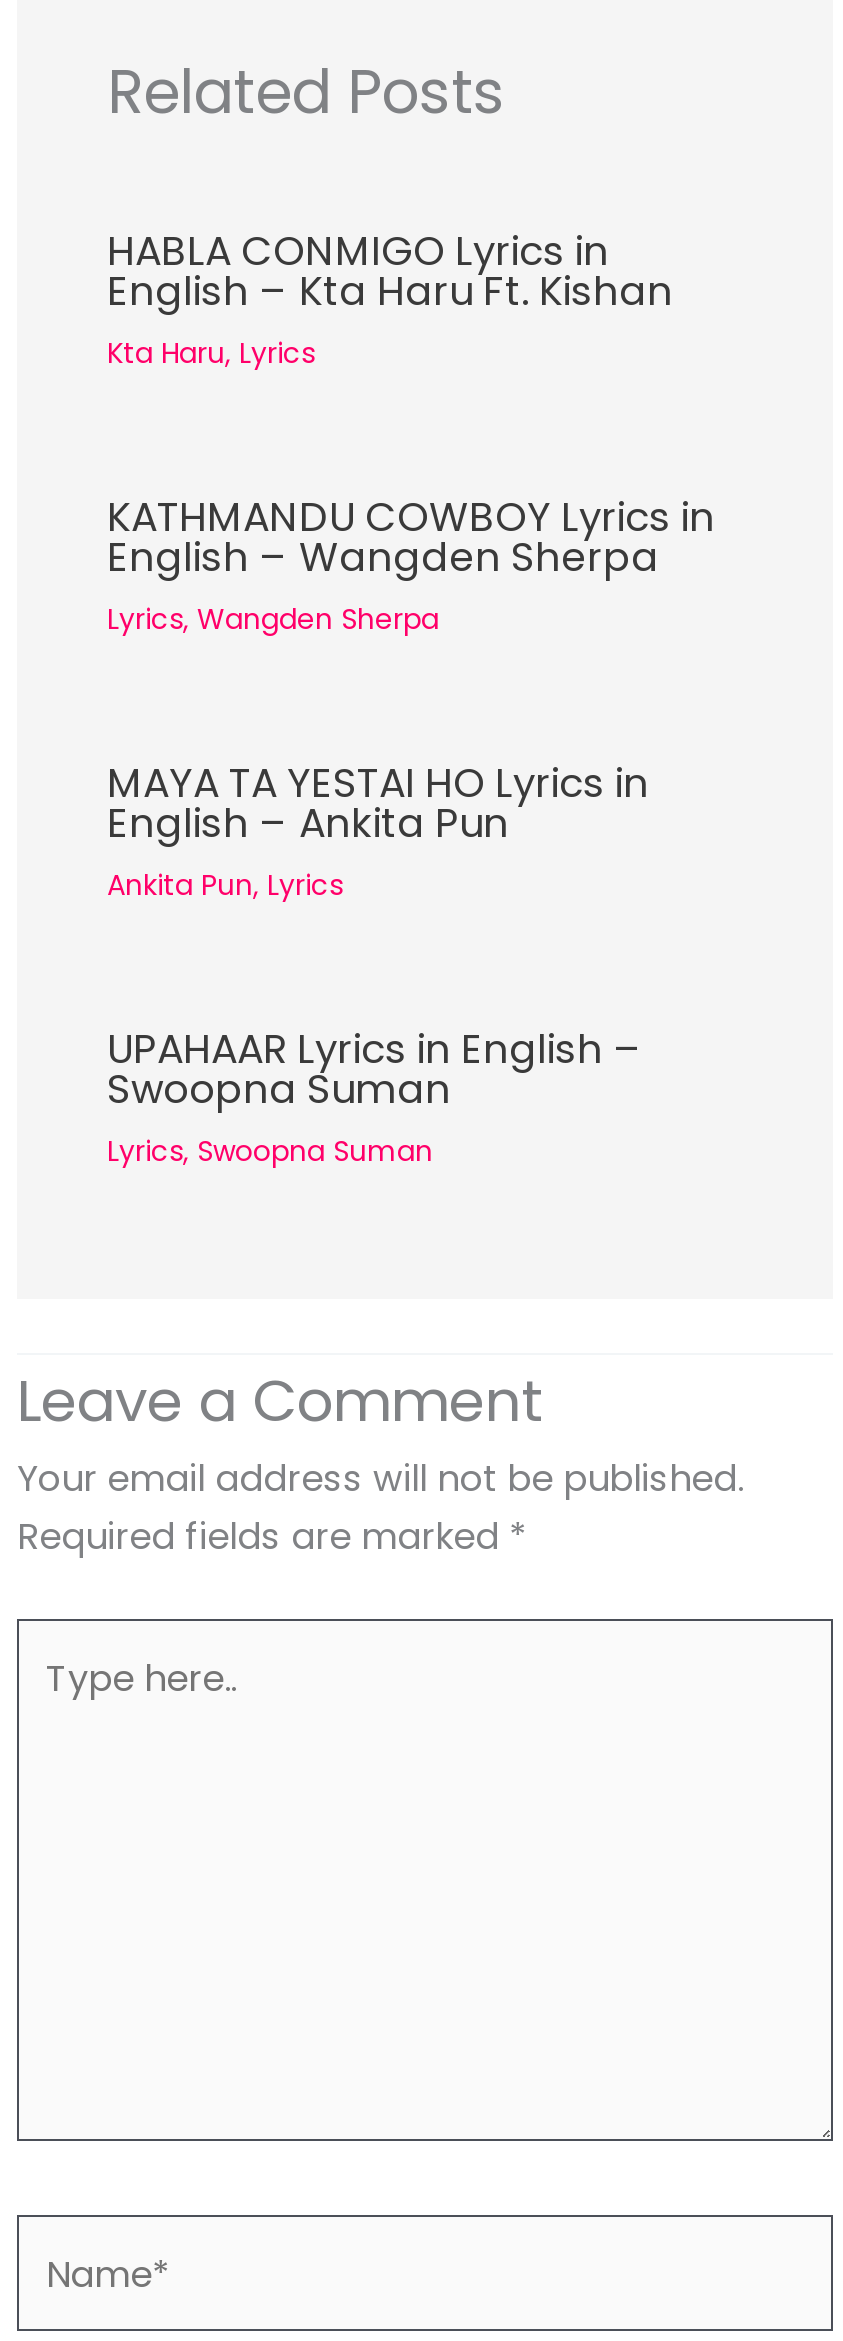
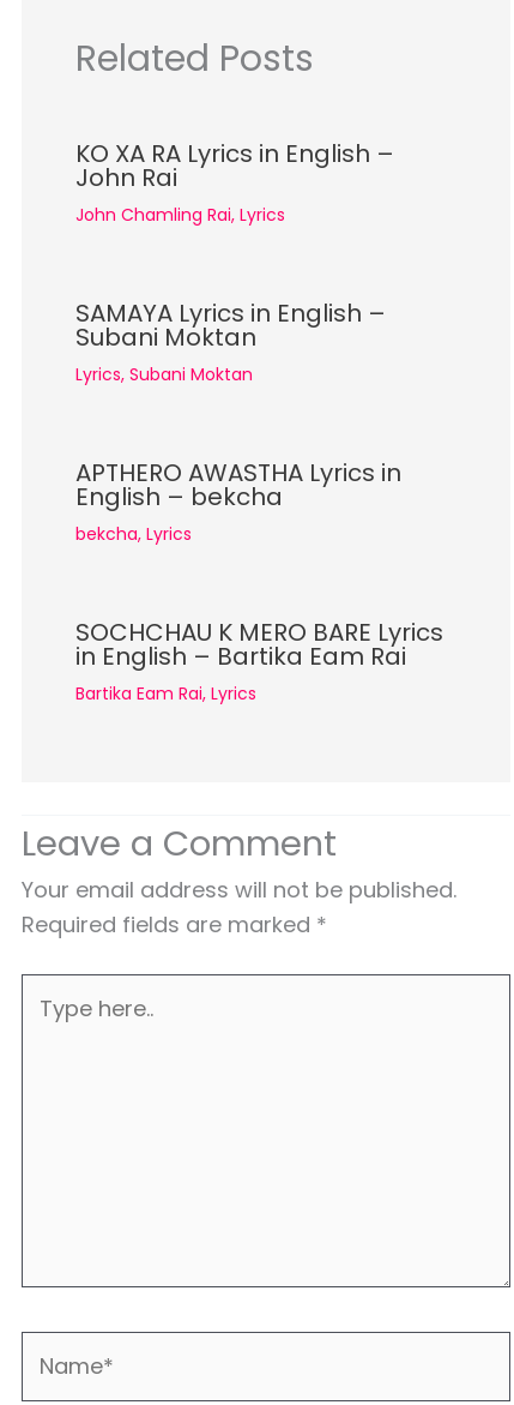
- HABLA CONMIGO Lyrics in
- English – Kta Haru Ft. Kishan
- Kta Haru, Lyrics
+ KO XA RA Lyrics in English –
+ John Rai
+ John Chamling Rai, Lyrics

- KATHMANDU COWBOY Lyrics in
- English – Wangden Sherpa
- Lyrics, Wangden Sherpa
+ SAMAYA Lyrics in English –
+ Subani Moktan
+ Lyrics, Subani Moktan

- MAYA TA YESTAI HO Lyrics in
- English – Ankita Pun
- Ankita Pun, Lyrics
+ APTHERO AWASTHA Lyrics in
+ English – bekcha
+ bekcha, Lyrics

- UPAHAAR Lyrics in English –
- Swoopna Suman
- Lyrics, Swoopna Suman
+ SOCHCHAU K MERO BARE Lyrics
+ in English – Bartika Eam Rai
+ Bartika Eam Rai, Lyrics
